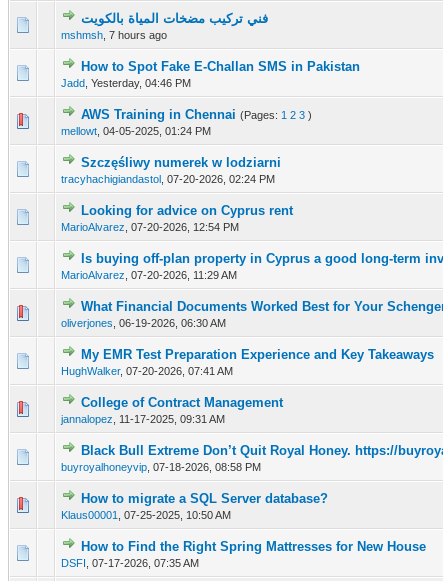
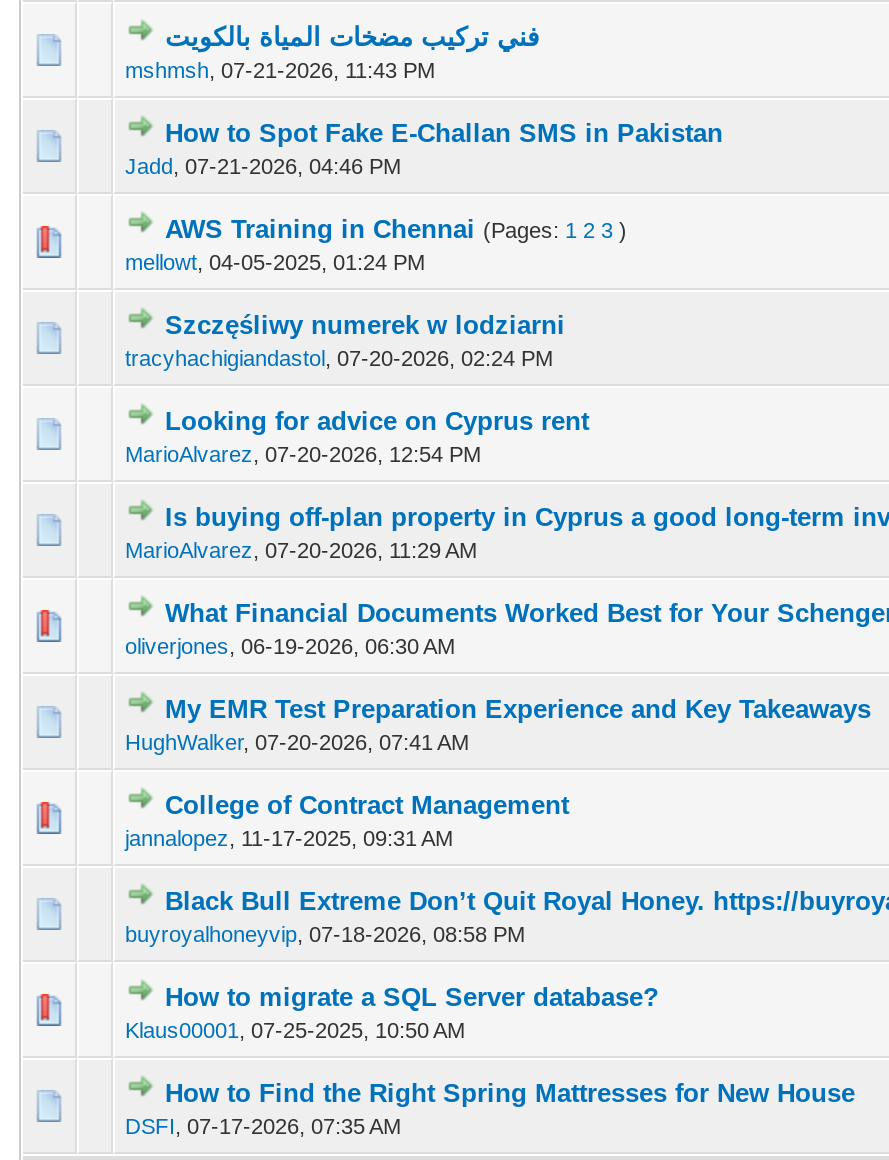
- mshmsh, 7 hours ago
+ mshmsh, 07-21-2026, 11:43 PM

- Jadd, Yesterday, 04:46 PM
+ Jadd, 07-21-2026, 04:46 PM
